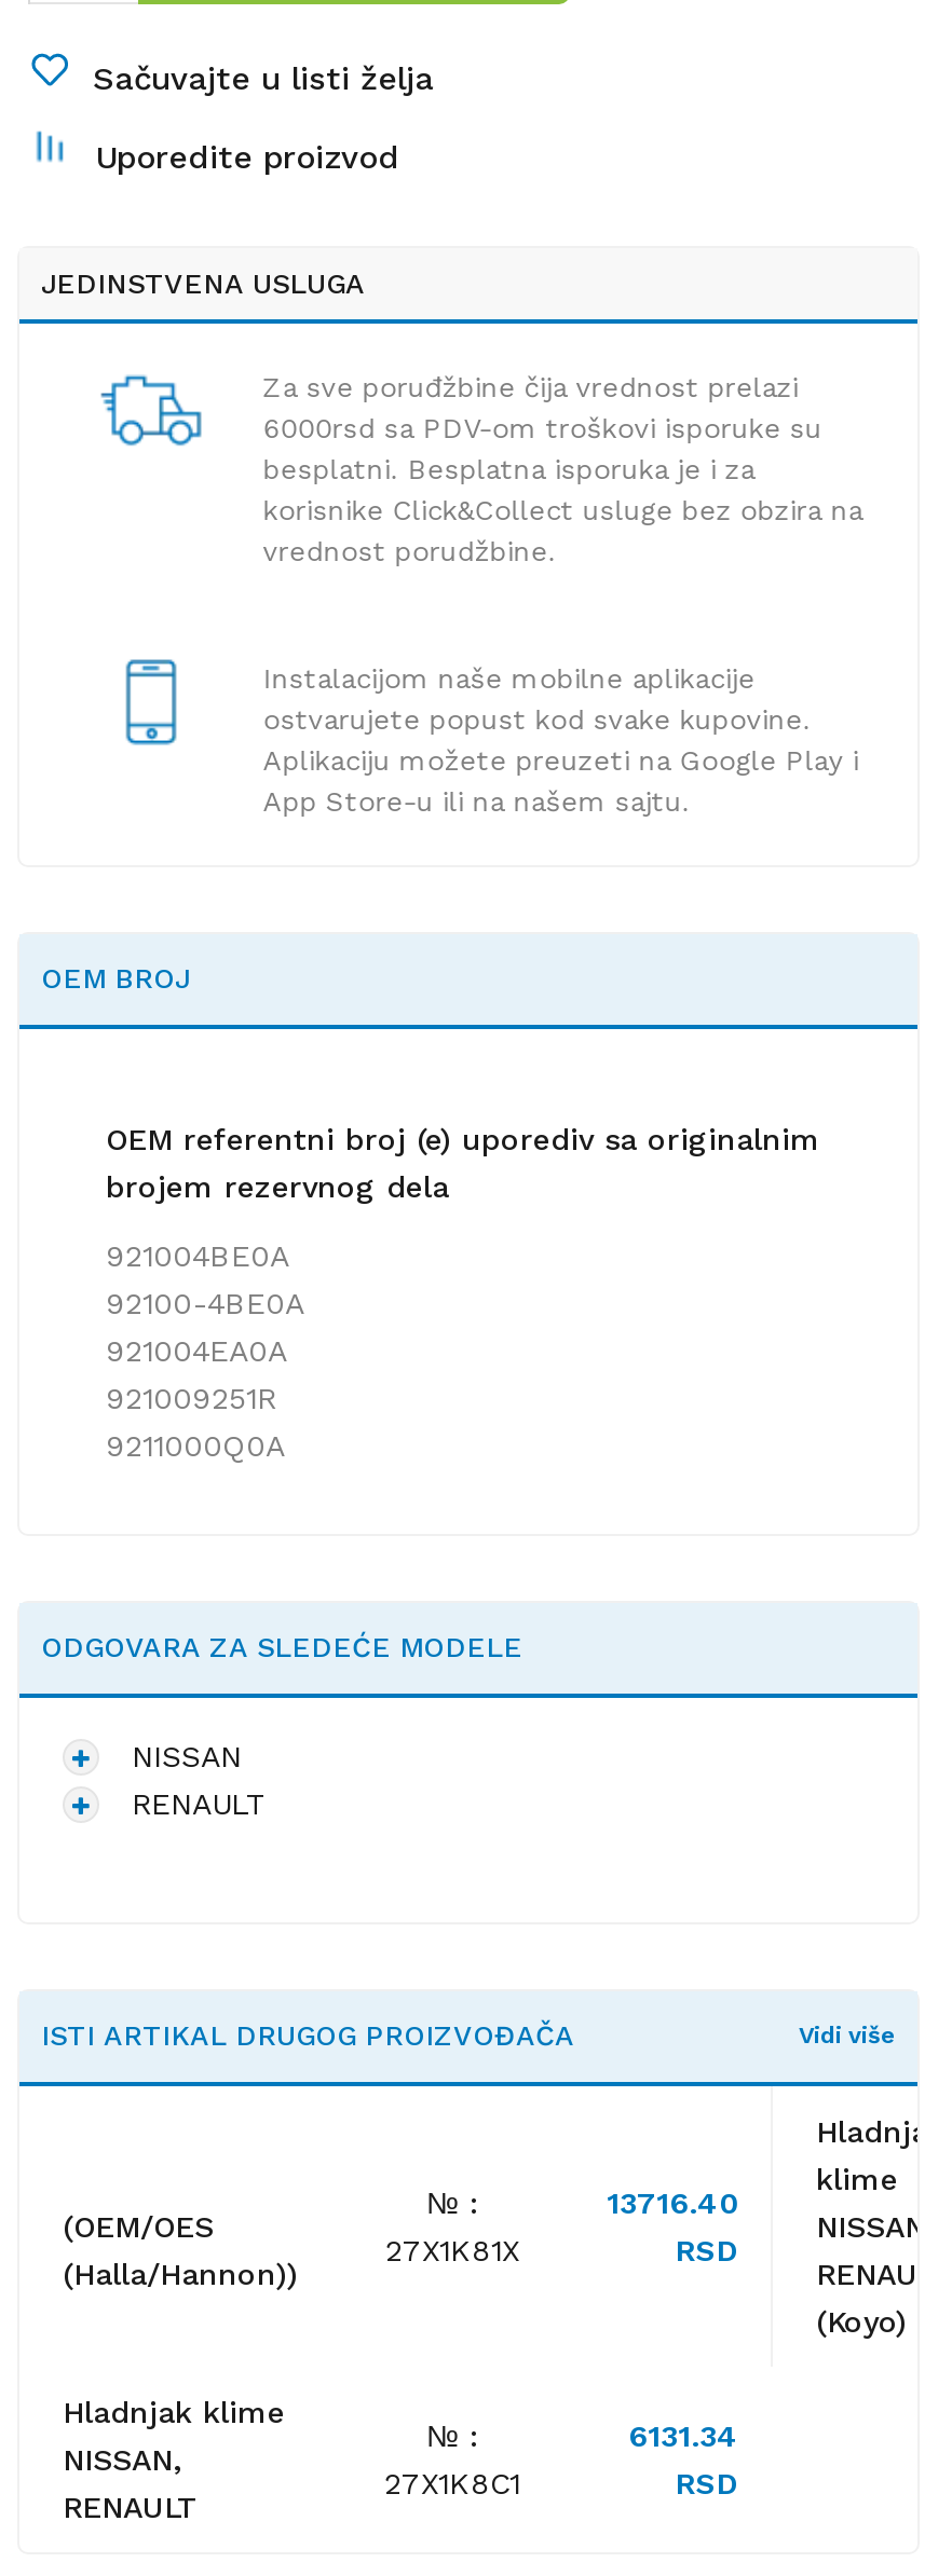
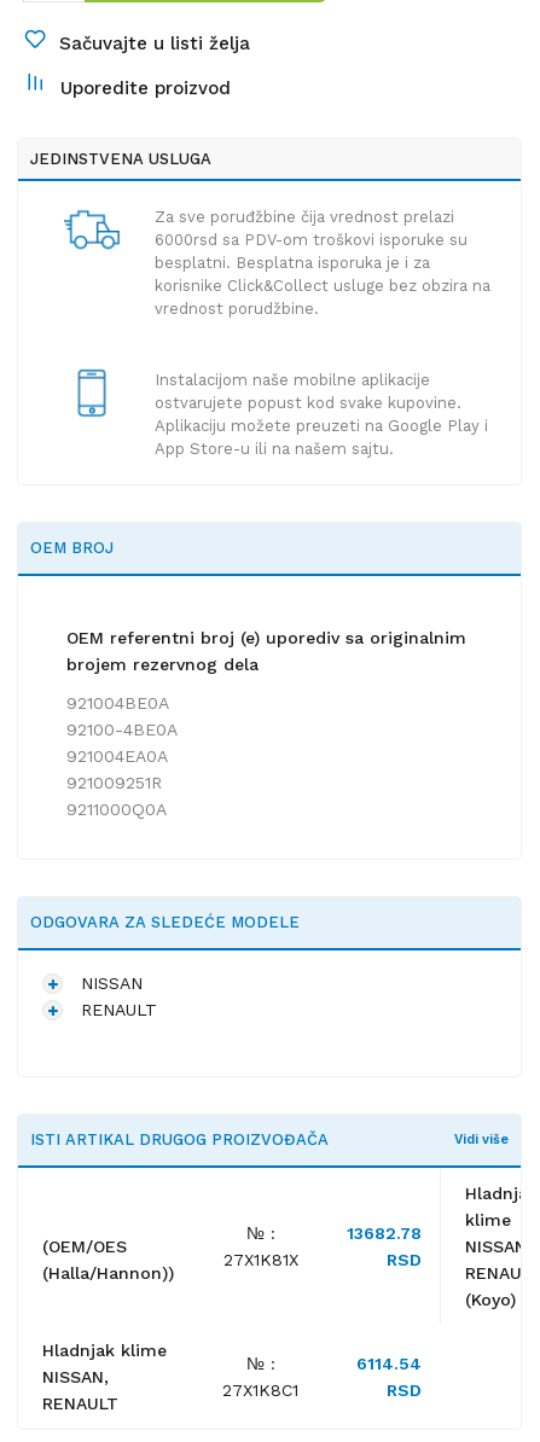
- 13716.40
+ 13682.78

- 6131.34
+ 6114.54
